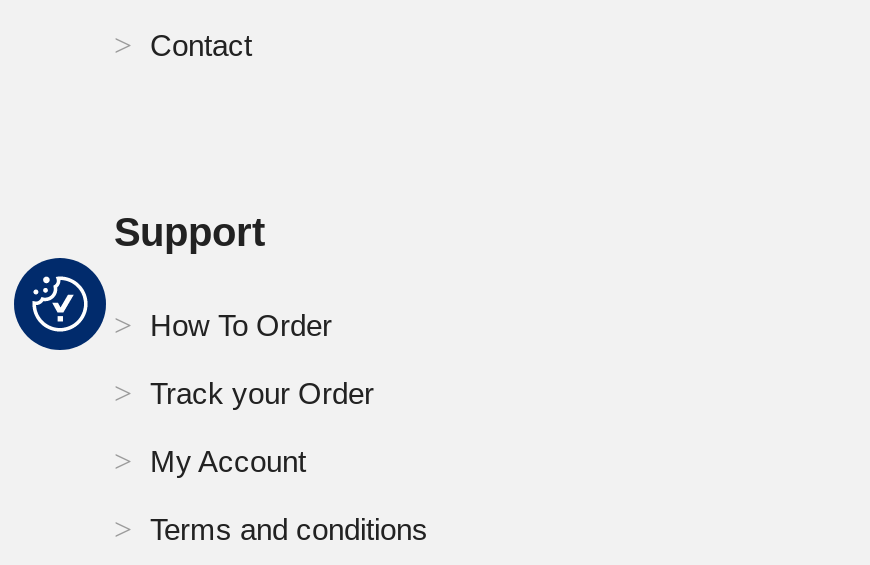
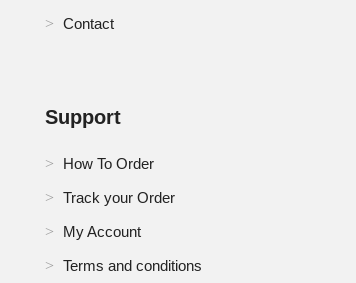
- [image]
